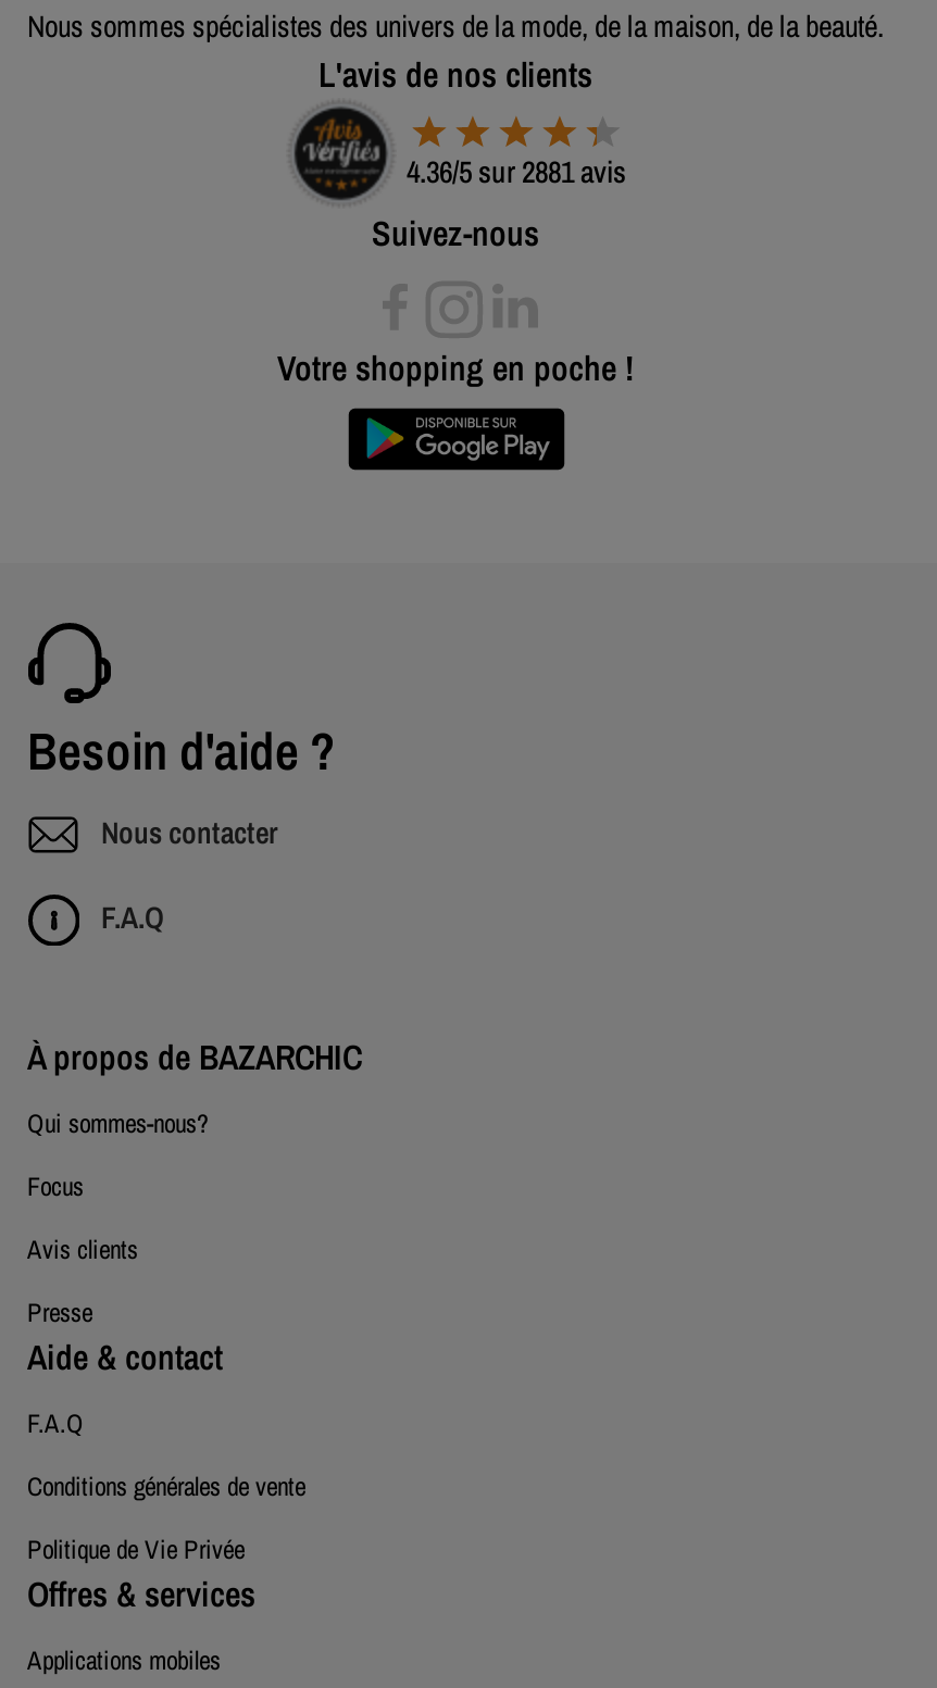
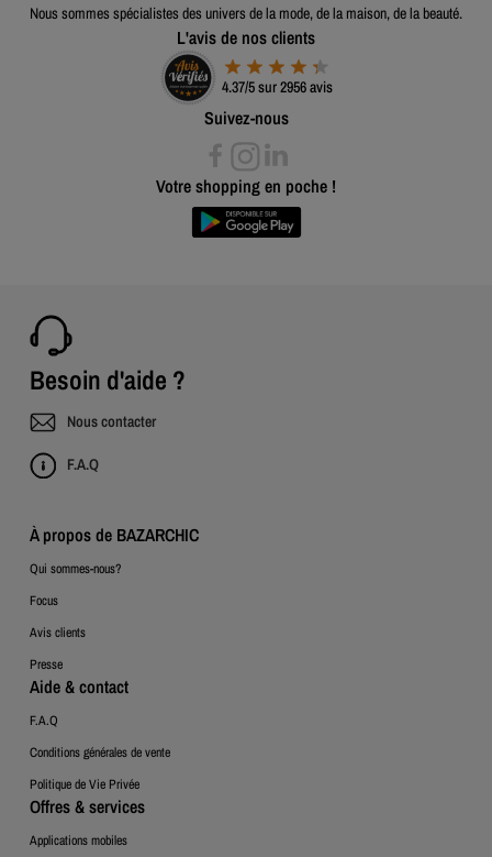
- 4.36/5 sur 2881 avis
+ 4.37/5 sur 2956 avis
